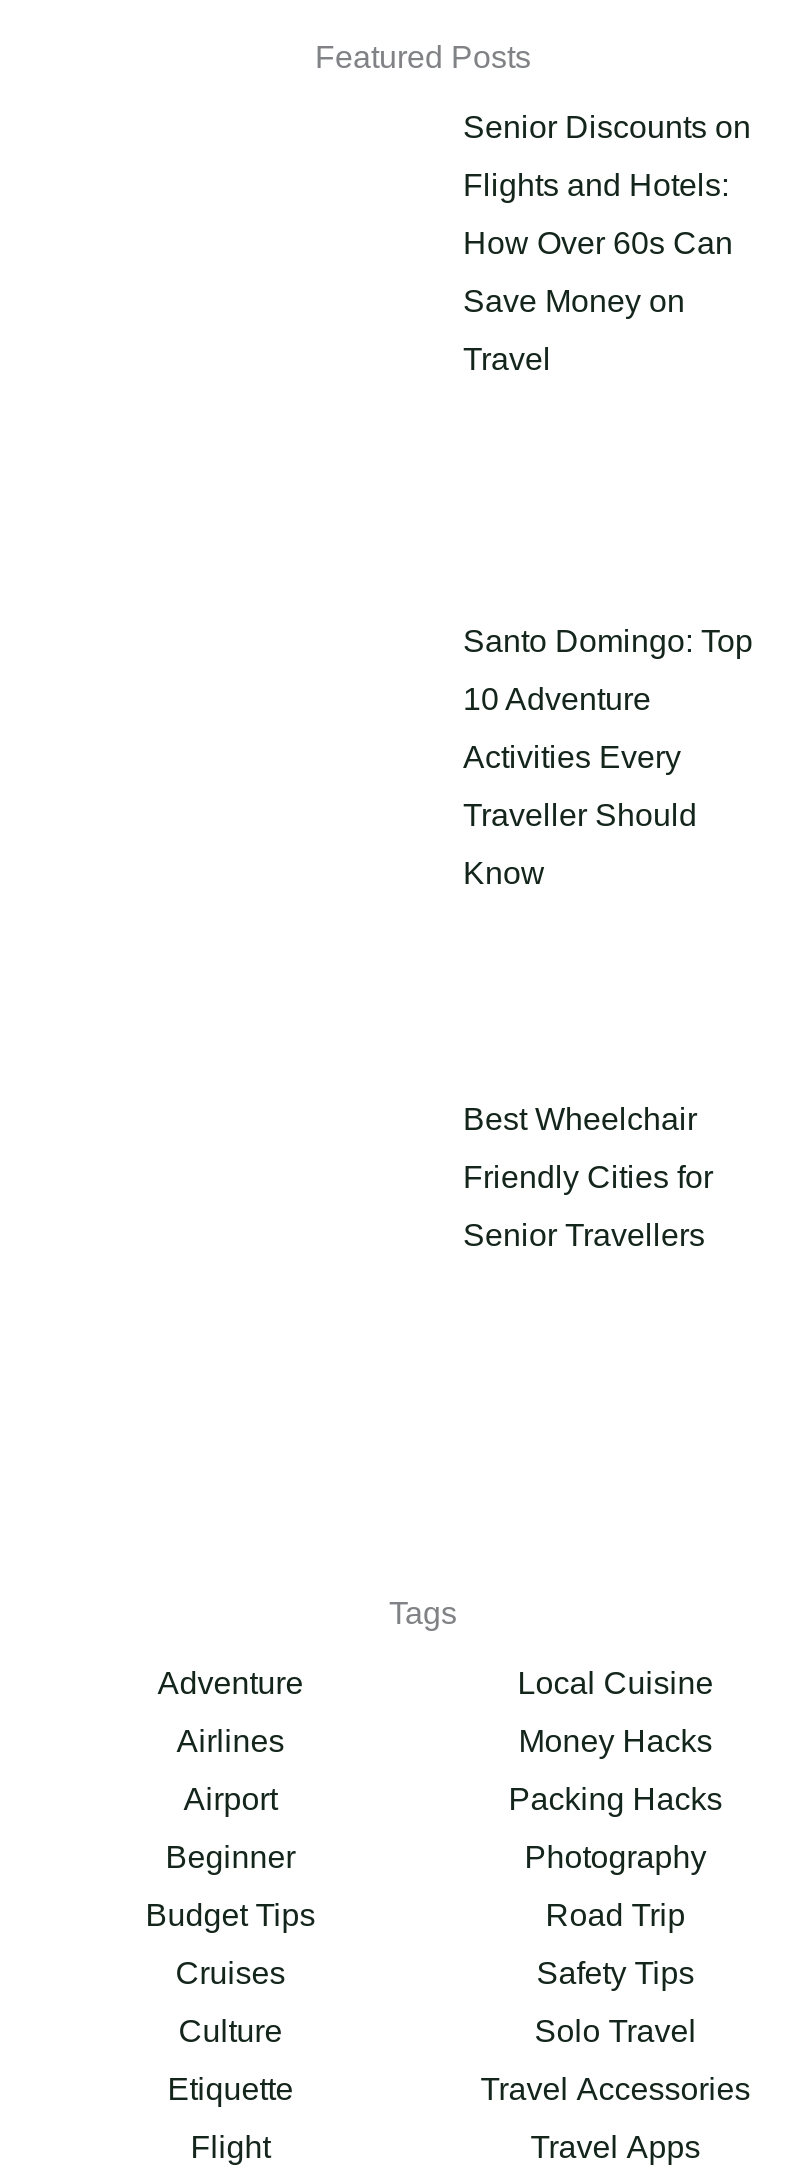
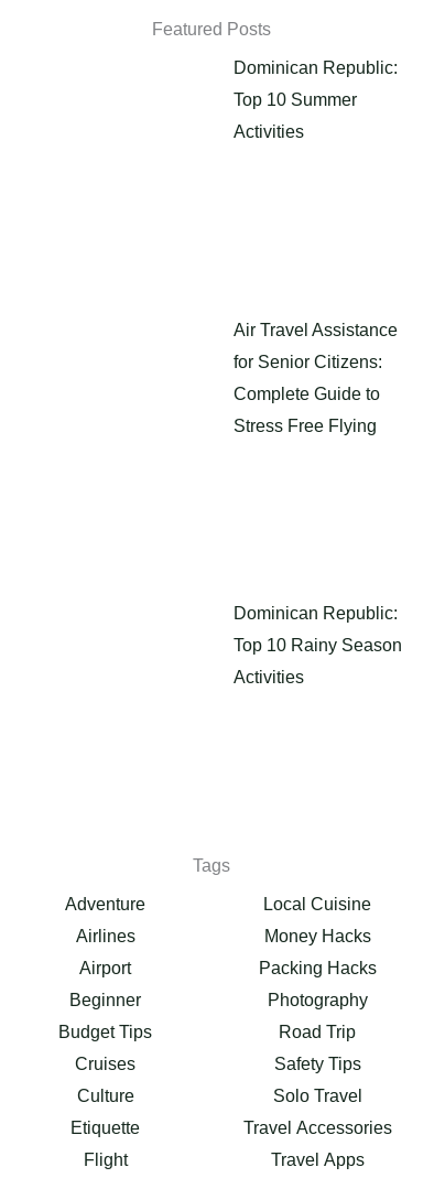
- Senior Discounts on
- Flights and Hotels:
- How Over 60s Can
- Save Money on
- Travel
+ Dominican Republic:
+ Top 10 Summer
+ Activities

- Santo Domingo: Top
- 10 Adventure
- Activities Every
- Traveller Should
- Know
+ Air Travel Assistance
+ for Senior Citizens:
+ Complete Guide to
+ Stress Free Flying

- Best Wheelchair
- Friendly Cities for
- Senior Travellers
+ Dominican Republic:
+ Top 10 Rainy Season
+ Activities
